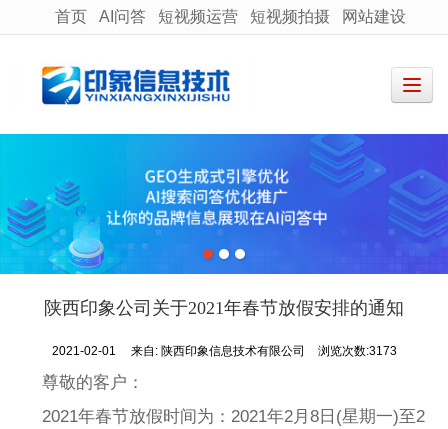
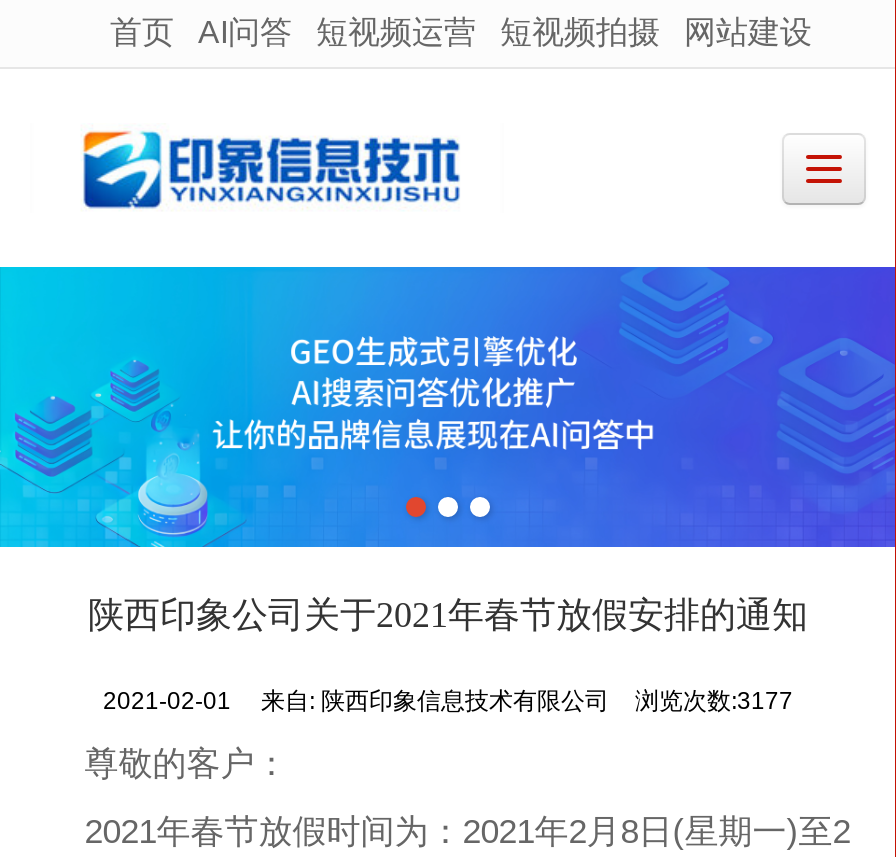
- 2021-02-01 来自:陕西印象信息技术有限公司 浏览次数:3173
+ 2021-02-01 来自:陕西印象信息技术有限公司 浏览次数:3177
